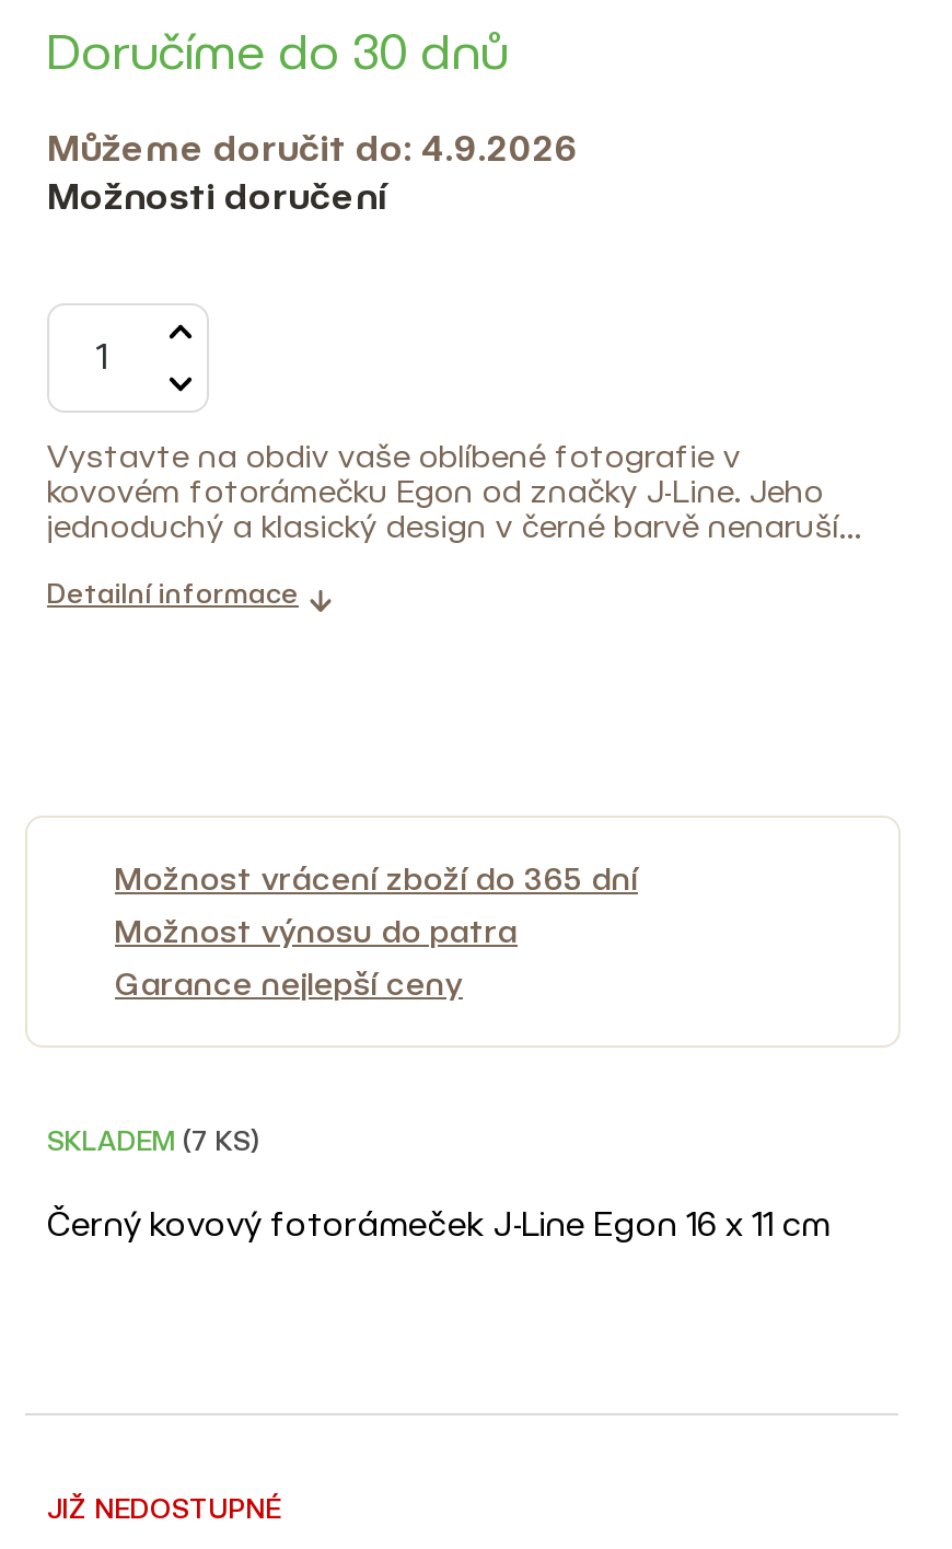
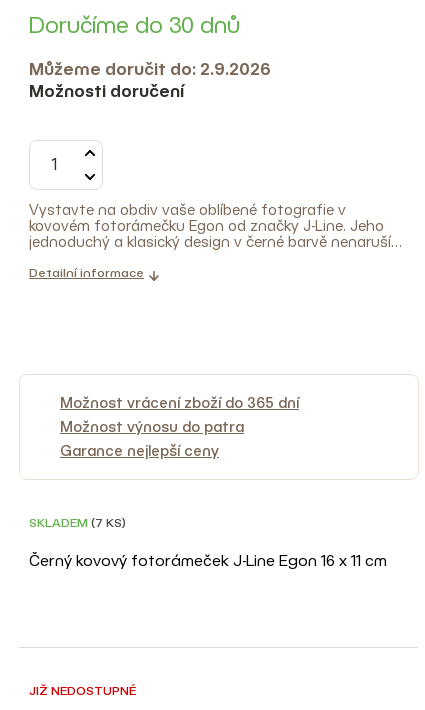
- Můžeme doručit do: 4.9.2026
+ Můžeme doručit do: 2.9.2026
